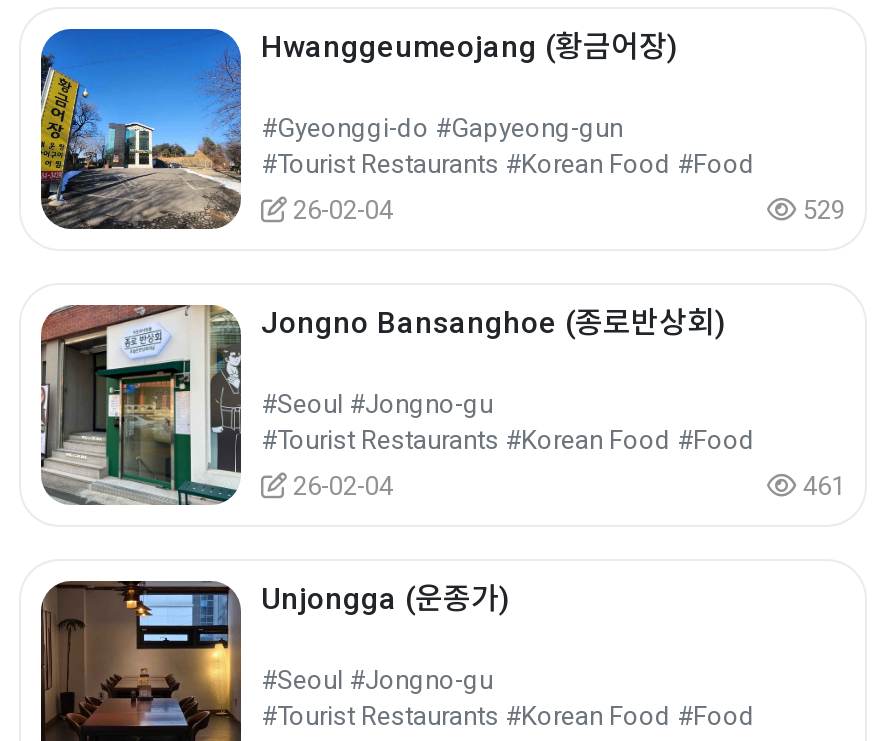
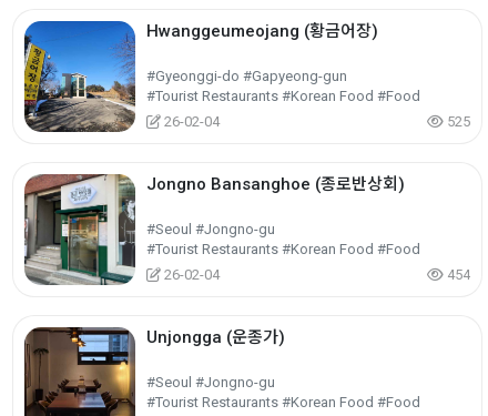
- 529
+ 525

- 461
+ 454
